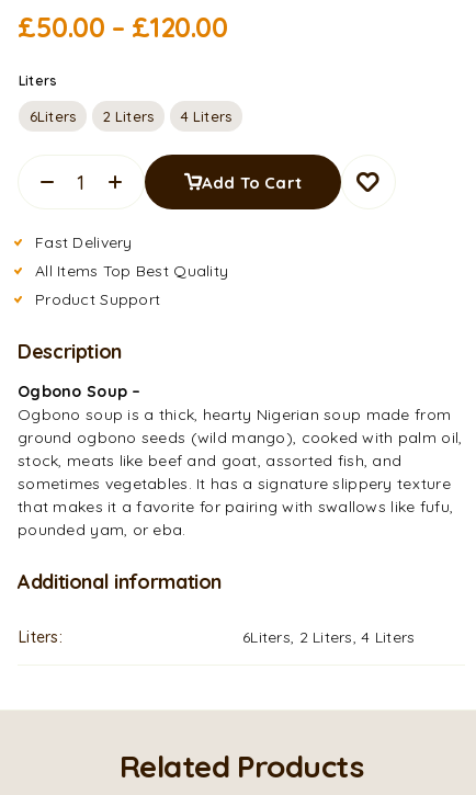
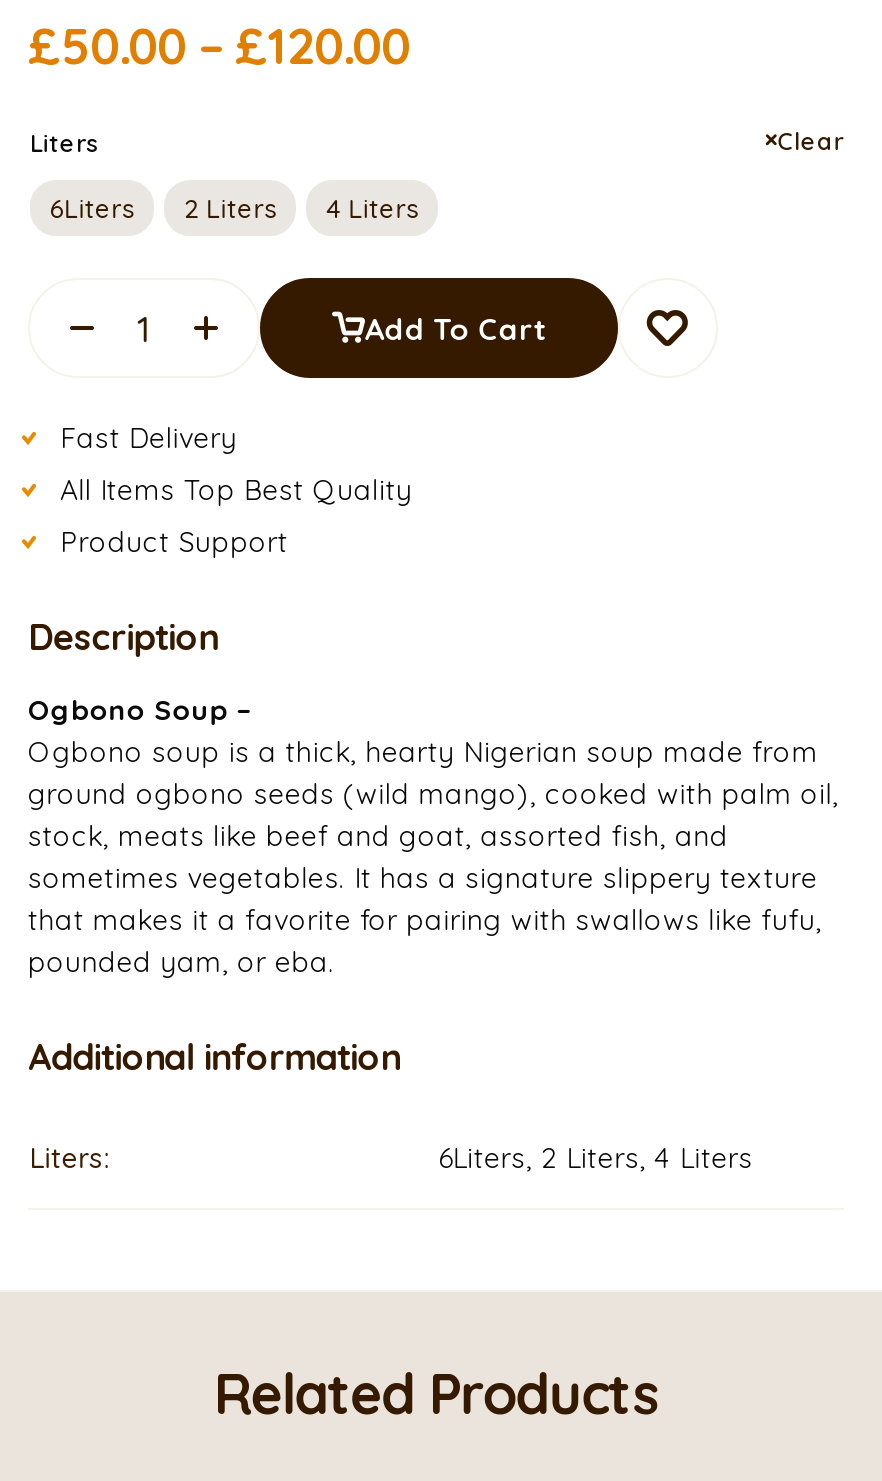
+ Clear
